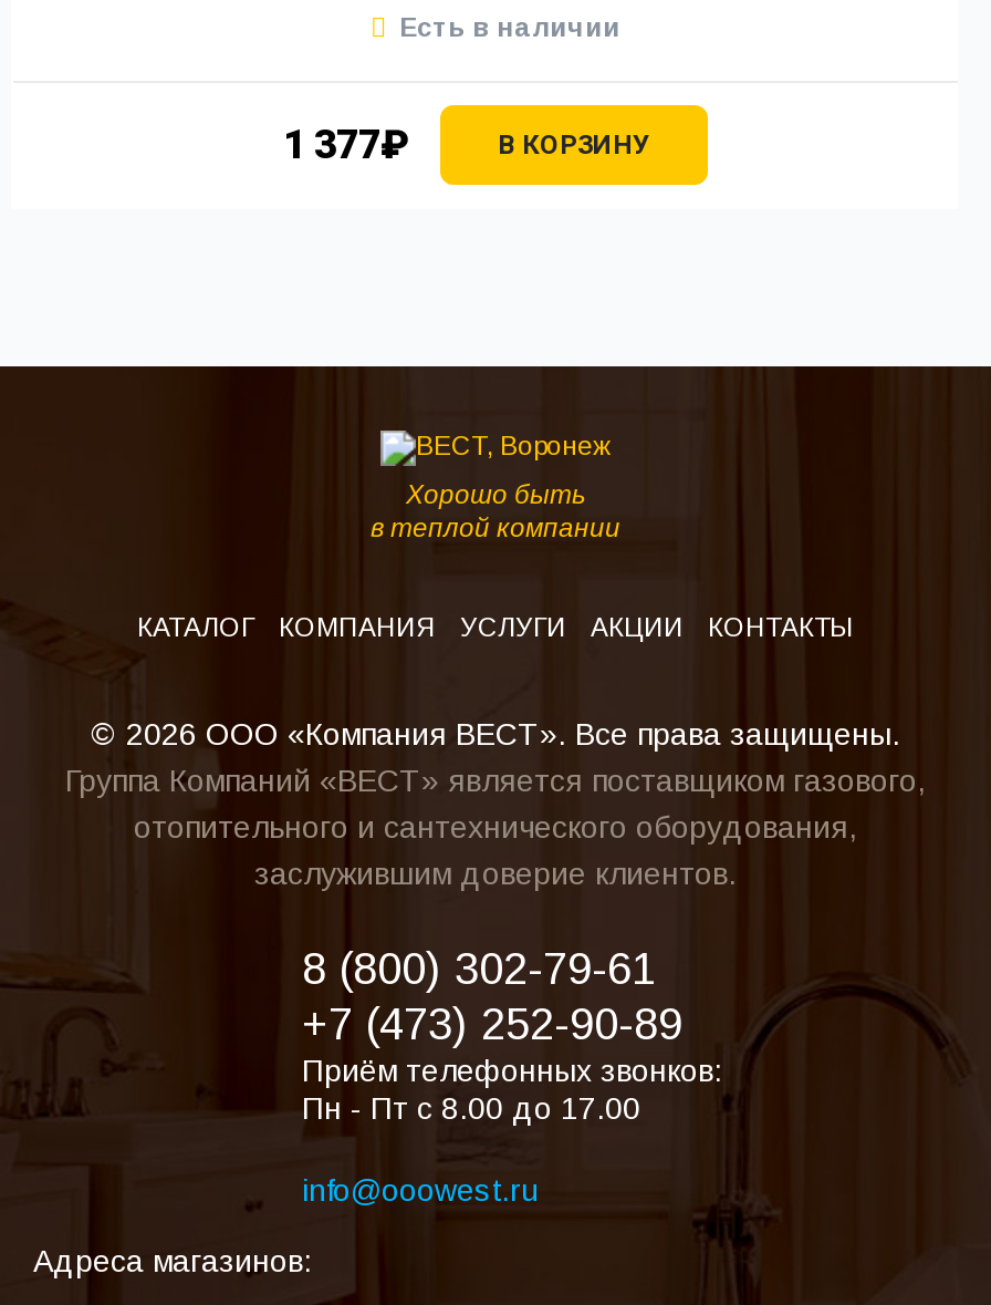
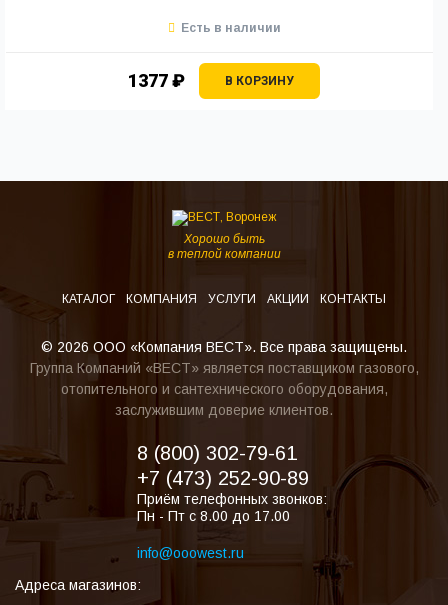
- 1 377₽
+ 1377 ₽
